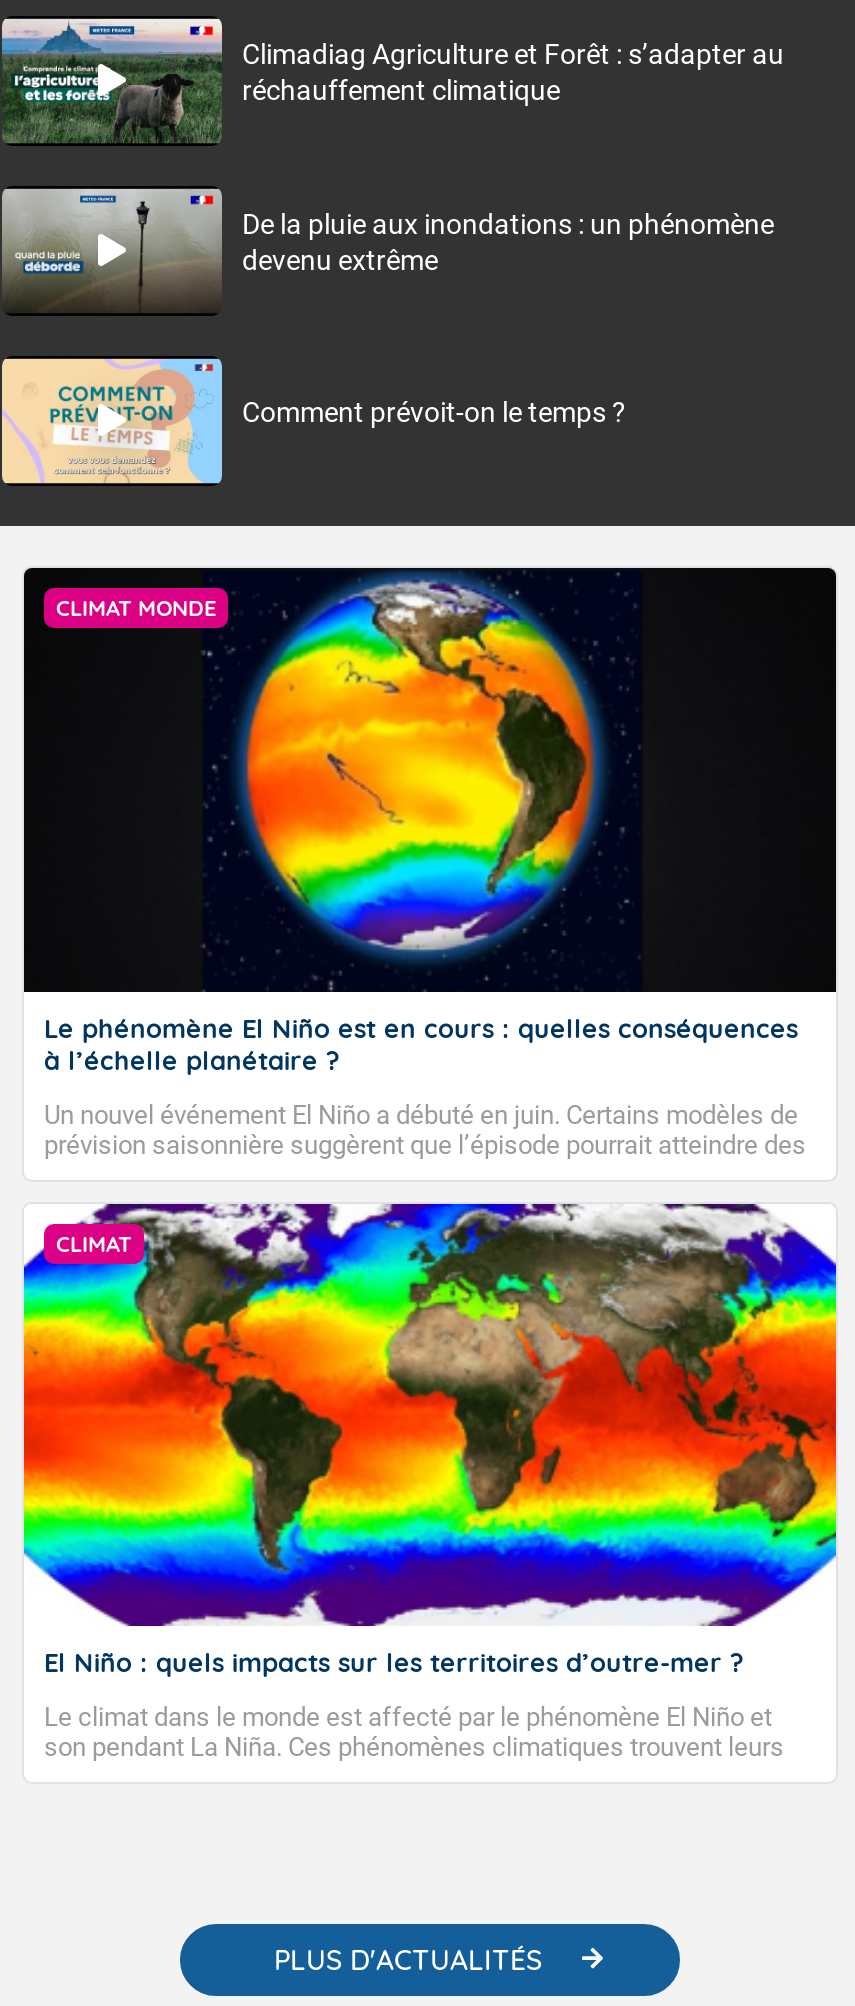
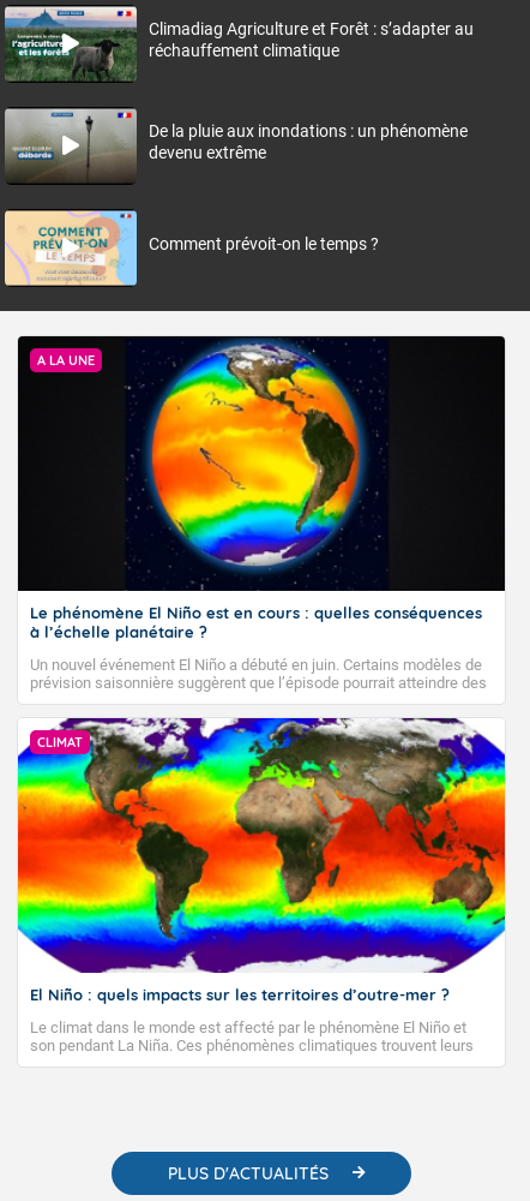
- CLIMAT MONDE
+ A LA UNE
